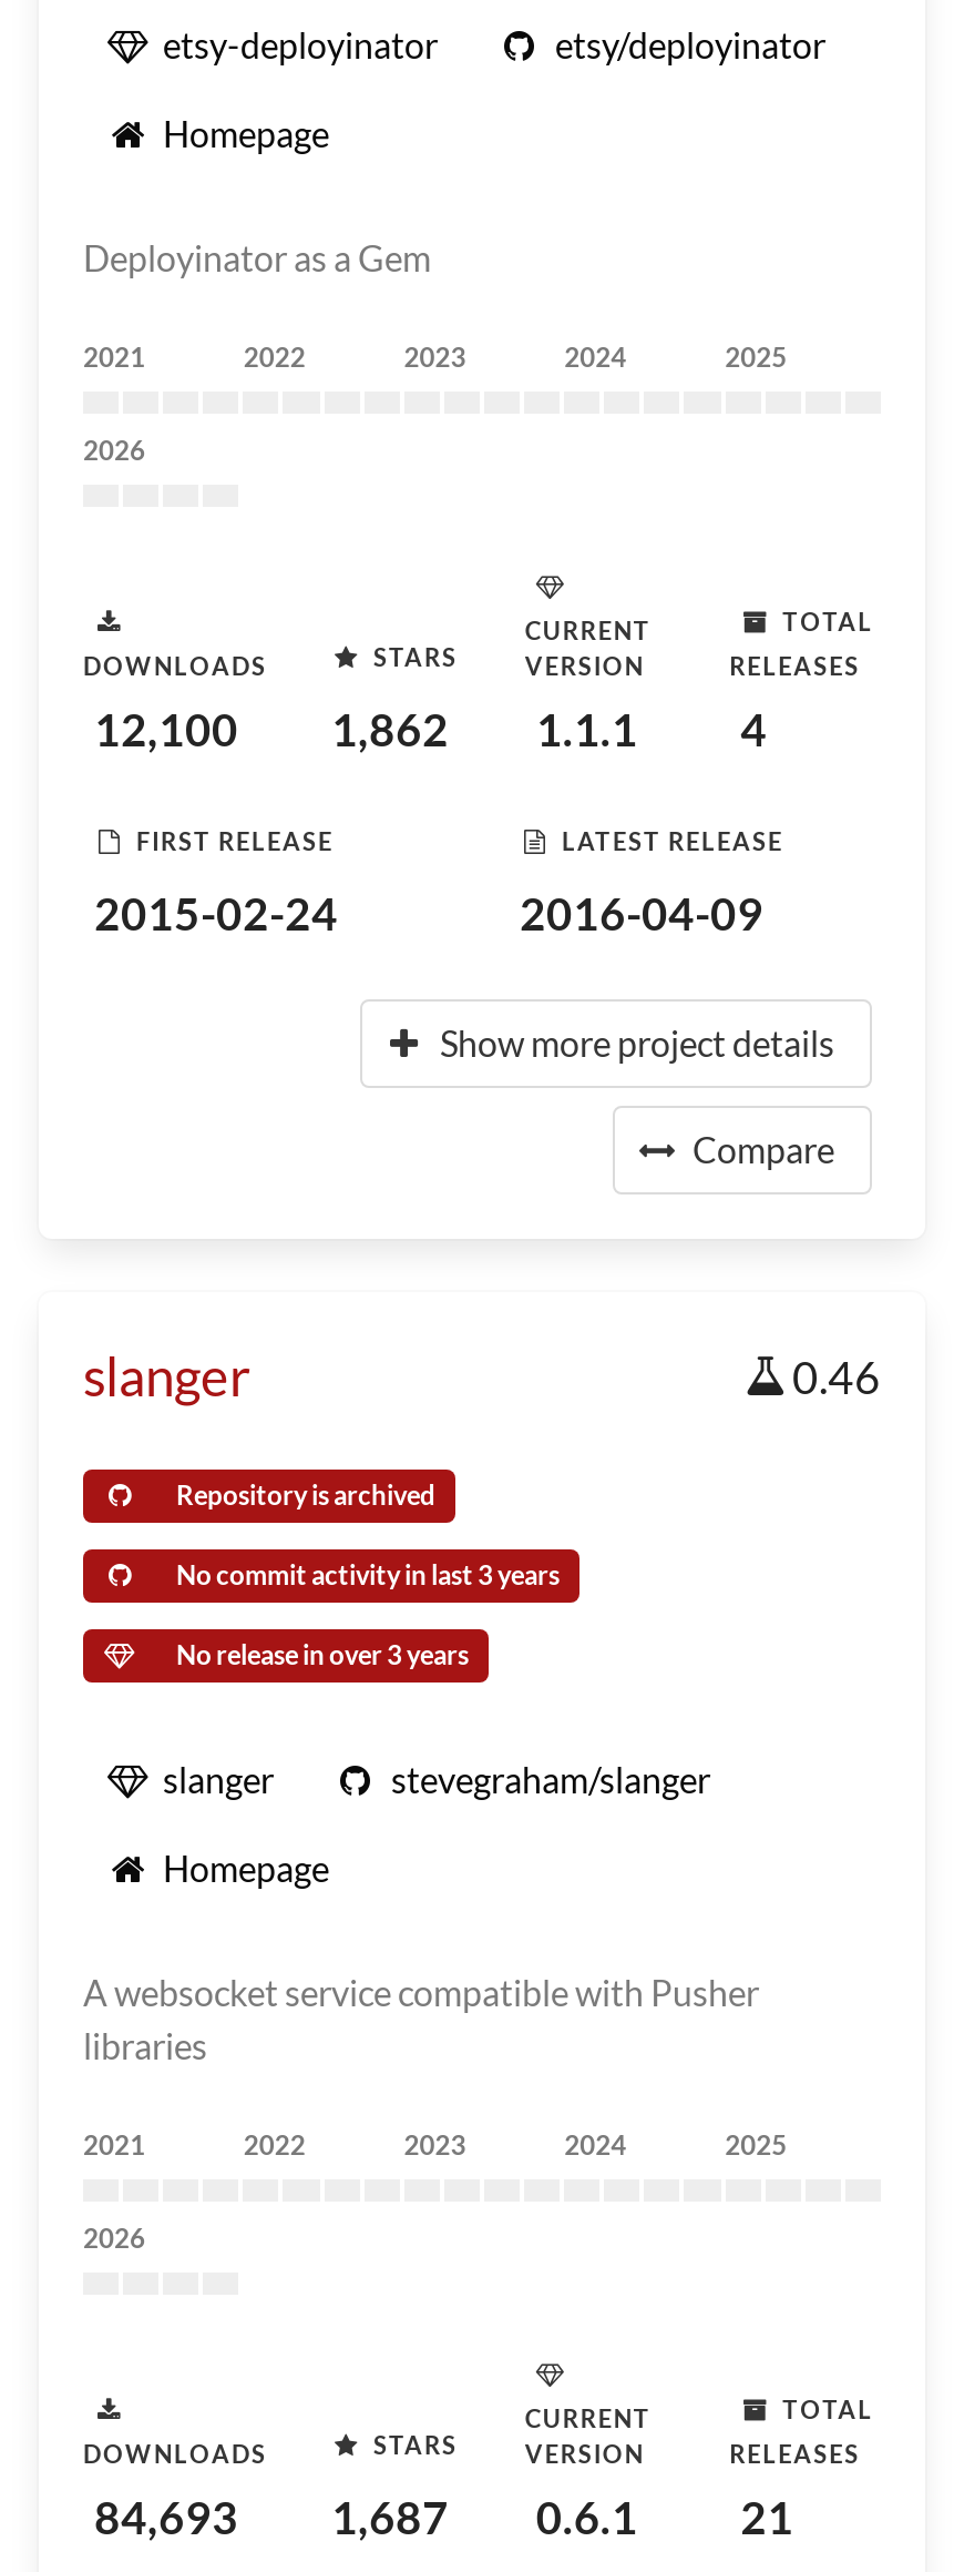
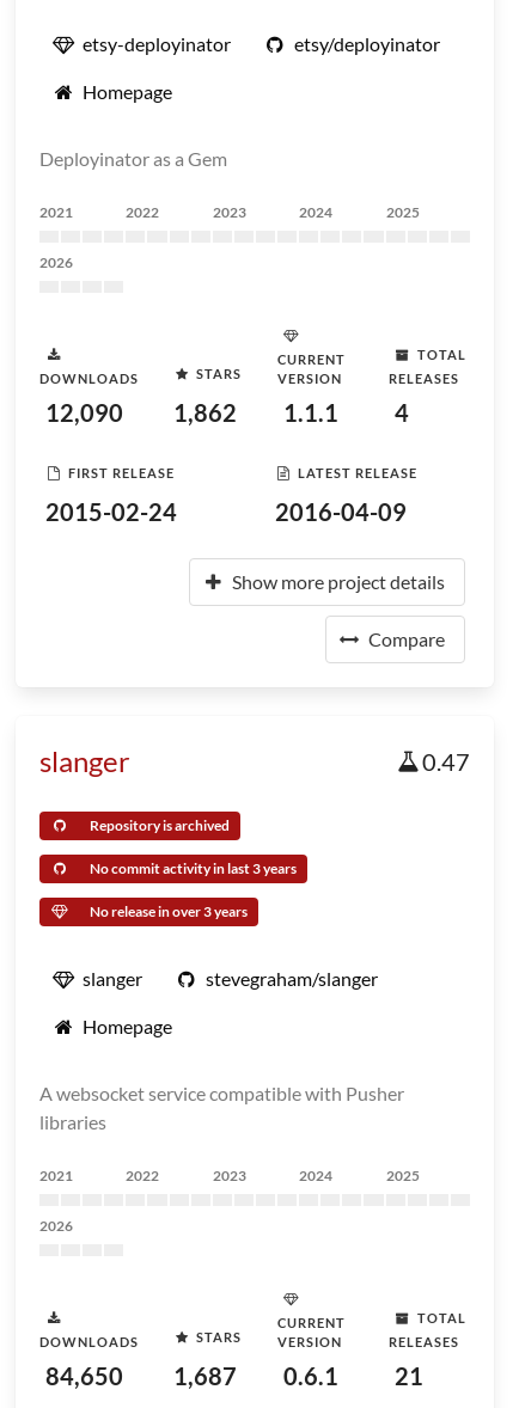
- 12,100 1,862 1.1.1 4
+ 12,090 1,862 1.1.1 4

- 0.46
+ 0.47

- 84,693 1,687 0.6.1 21
+ 84,650 1,687 0.6.1 21
